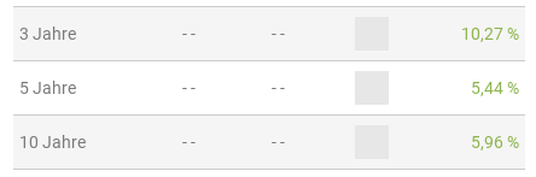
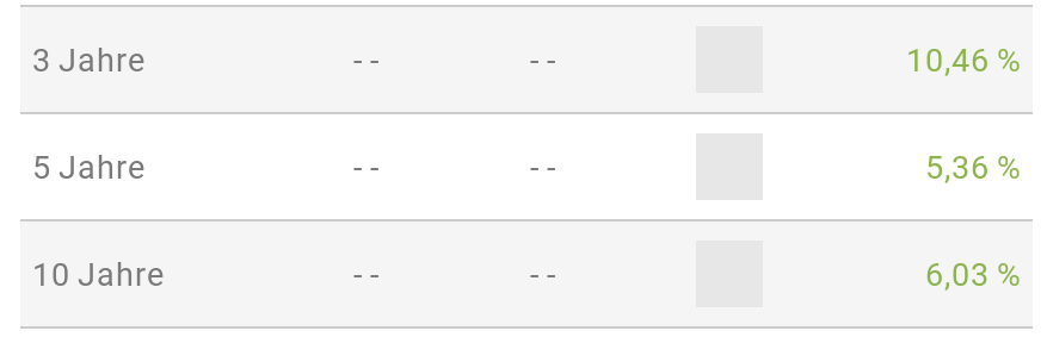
- 10,27 %
+ 10,46 %

- 5,44 %
+ 5,36 %

- 5,96 %
+ 6,03 %
